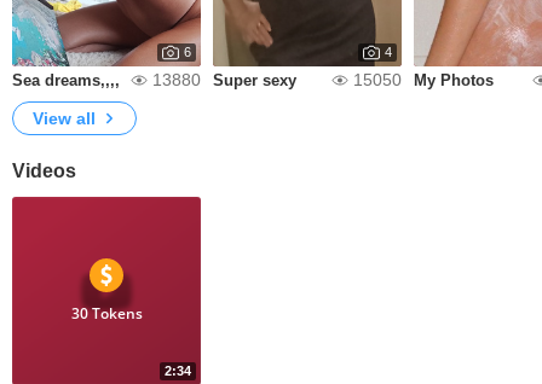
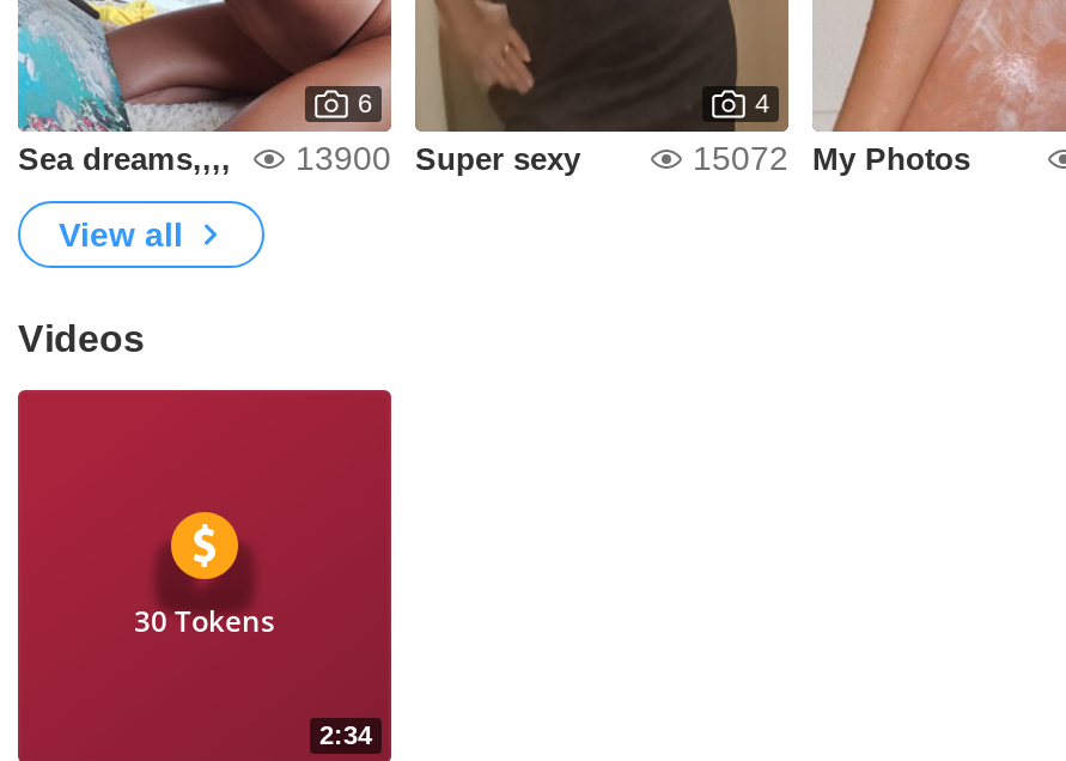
- Sea dreams,,,, 13880 Super sexy
+ Sea dreams,,,, 13900 Super sexy

- 15050 My Photos
+ 15072 My Photos
